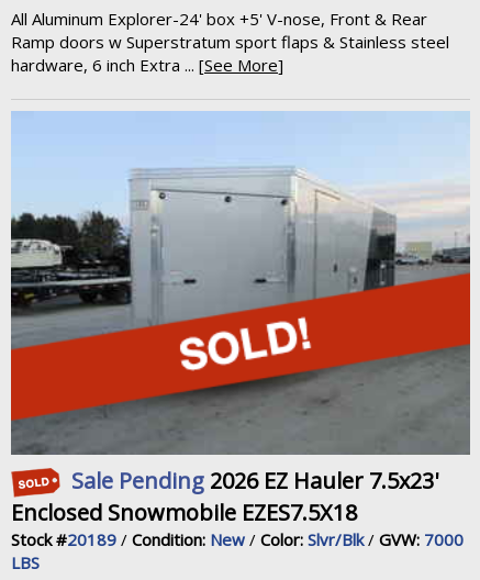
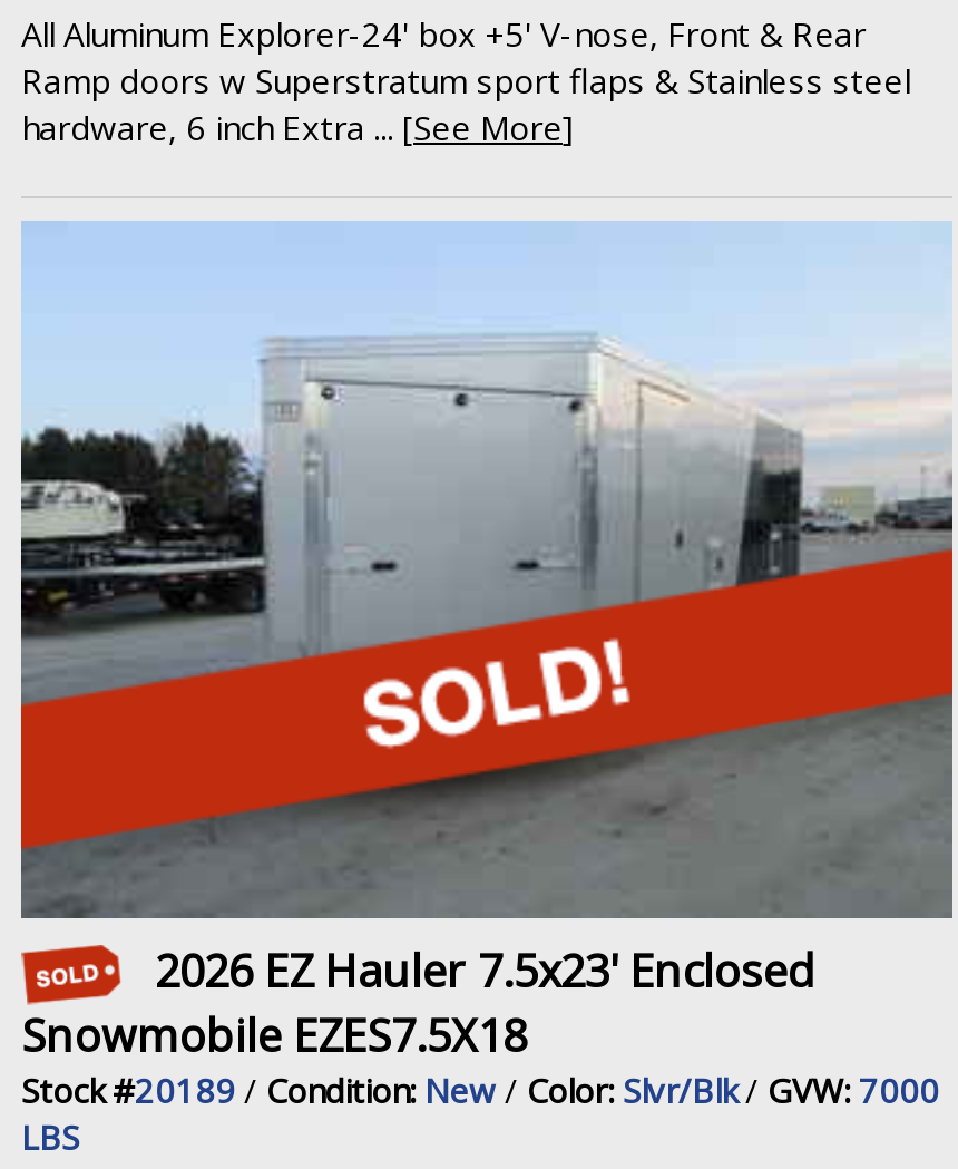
- Sale Pending 2026 EZ Hauler 7.5x23'
- Enclosed Snowmobile EZES7.5X18
+ 2026 EZ Hauler 7.5x23' Enclosed
+ Snowmobile EZES7.5X18
